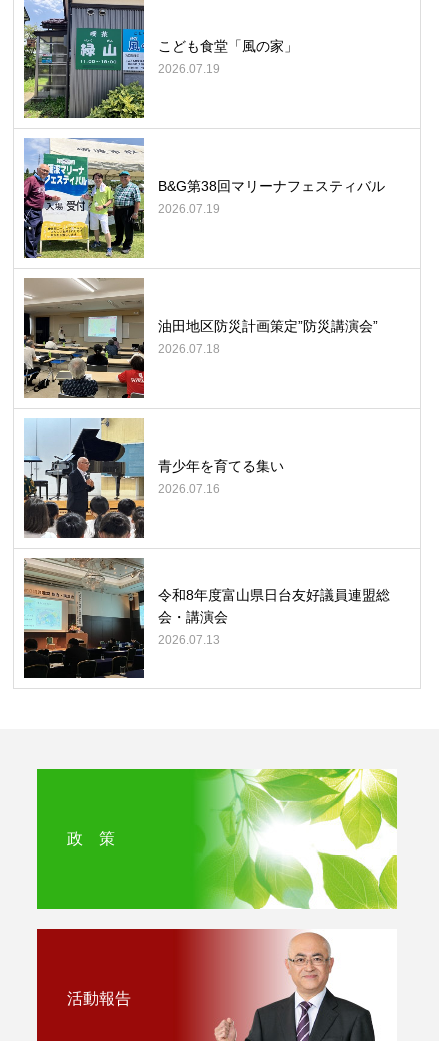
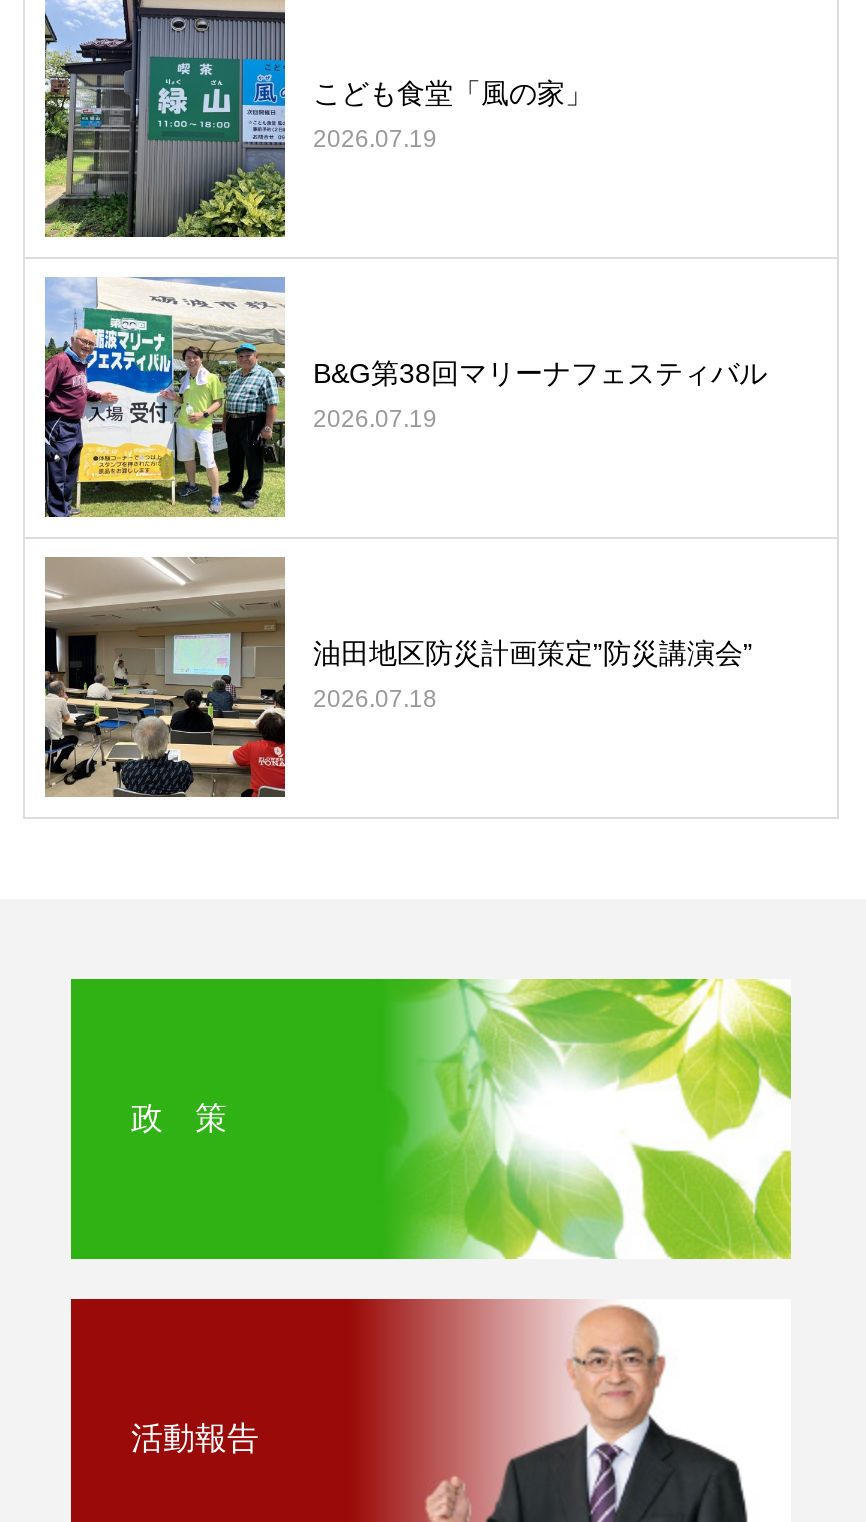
- [image]
- 青少年を育てる集い
- 2026.07.16

- [image]
- 令和8年度富山県日台友好議員連盟総
- 会・講演会
- 2026.07.13
